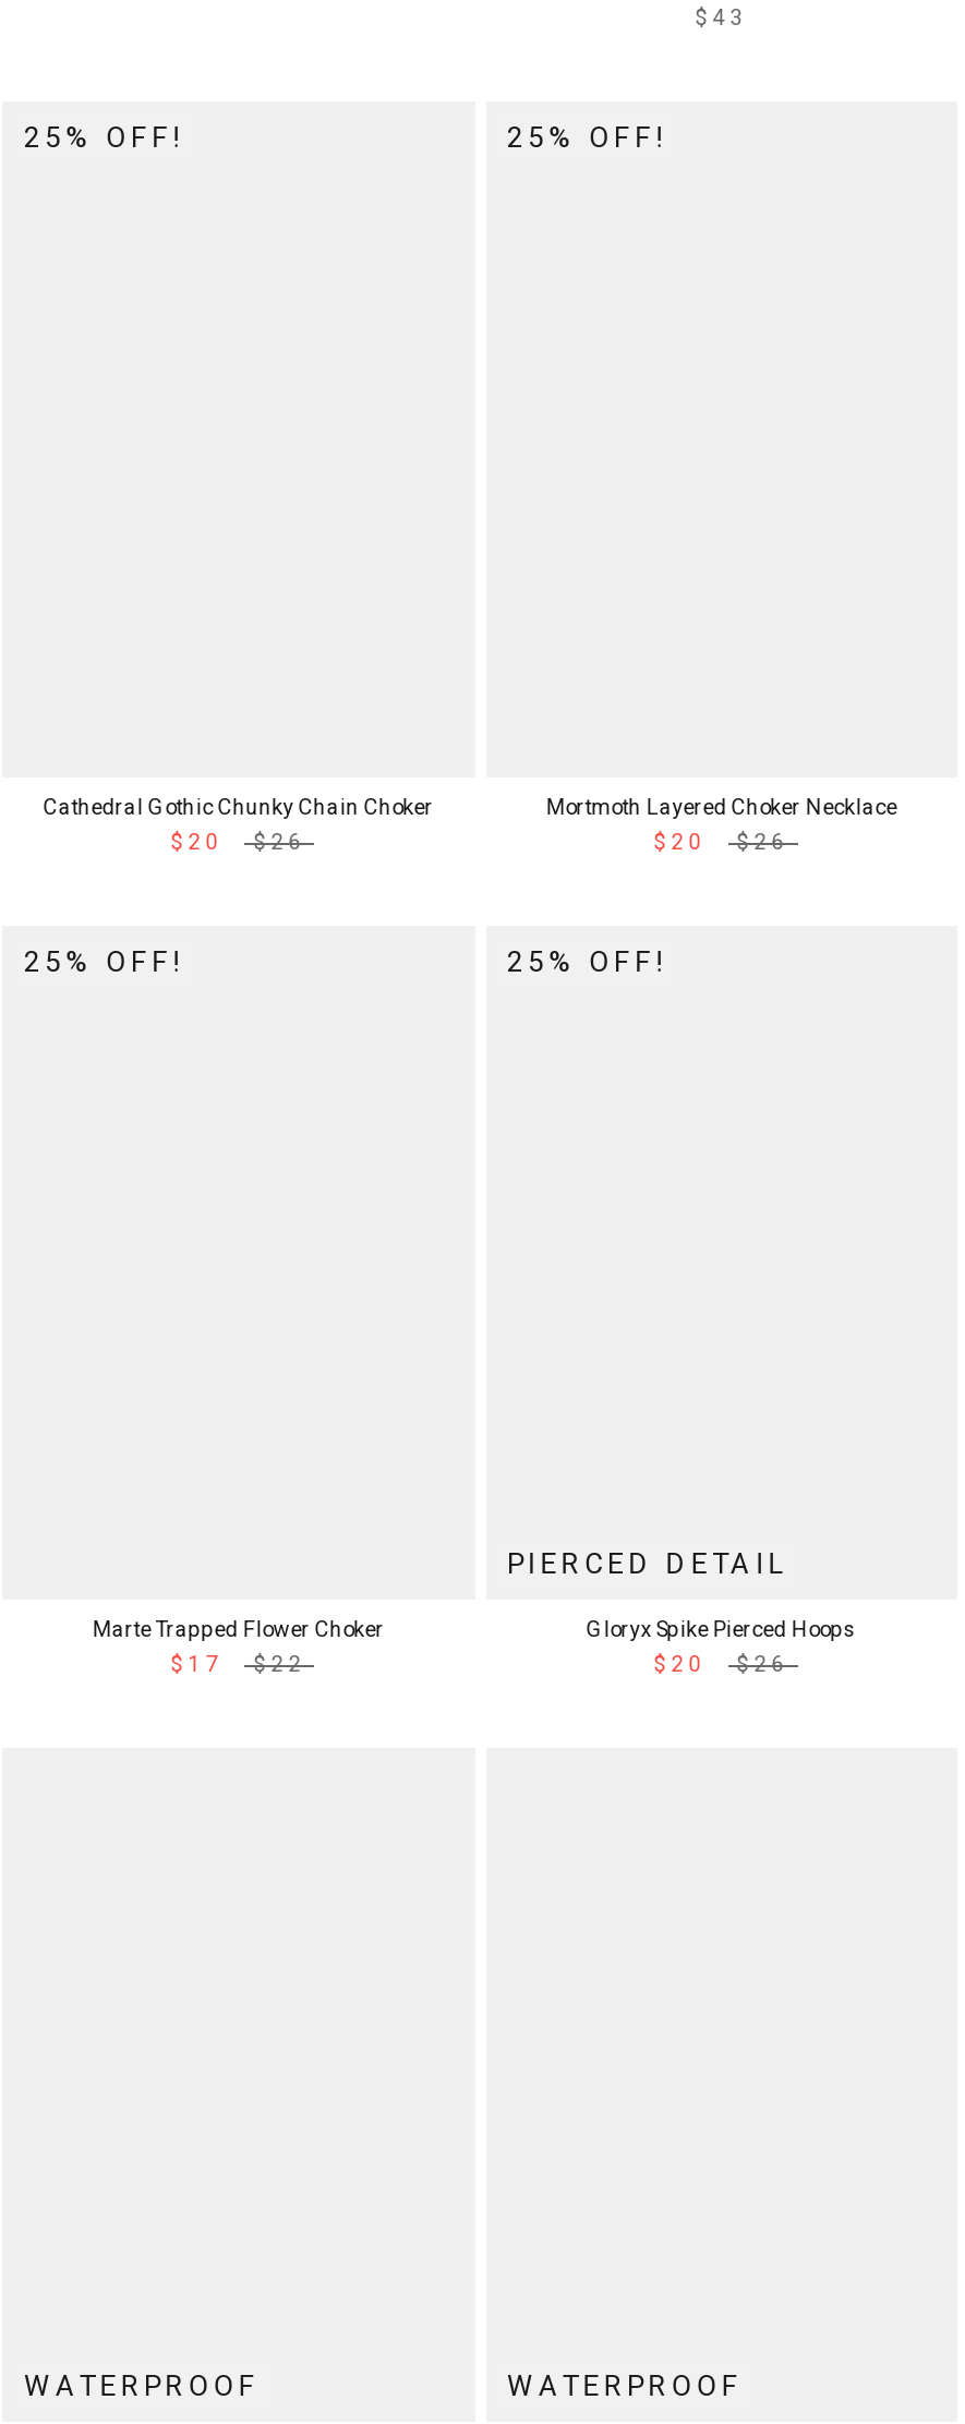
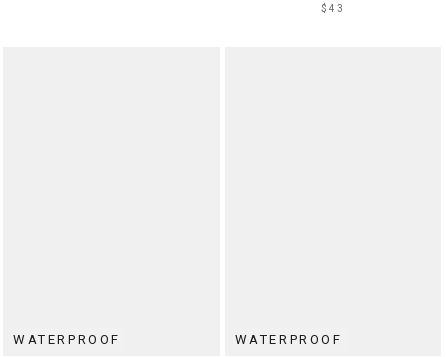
- 25% OFF!

- 25% OFF!

- Cathedral Gothic Chunky Chain Choker
- $20
- $26

- Mortmoth Layered Choker Necklace
- $20
- $26

- 25% OFF!

- 25% OFF!

- PIERCED DETAIL
- Gloryx Spike Pierced Hoops
- $20
- $26

- Marte Trapped Flower Choker
- $17
- $22
